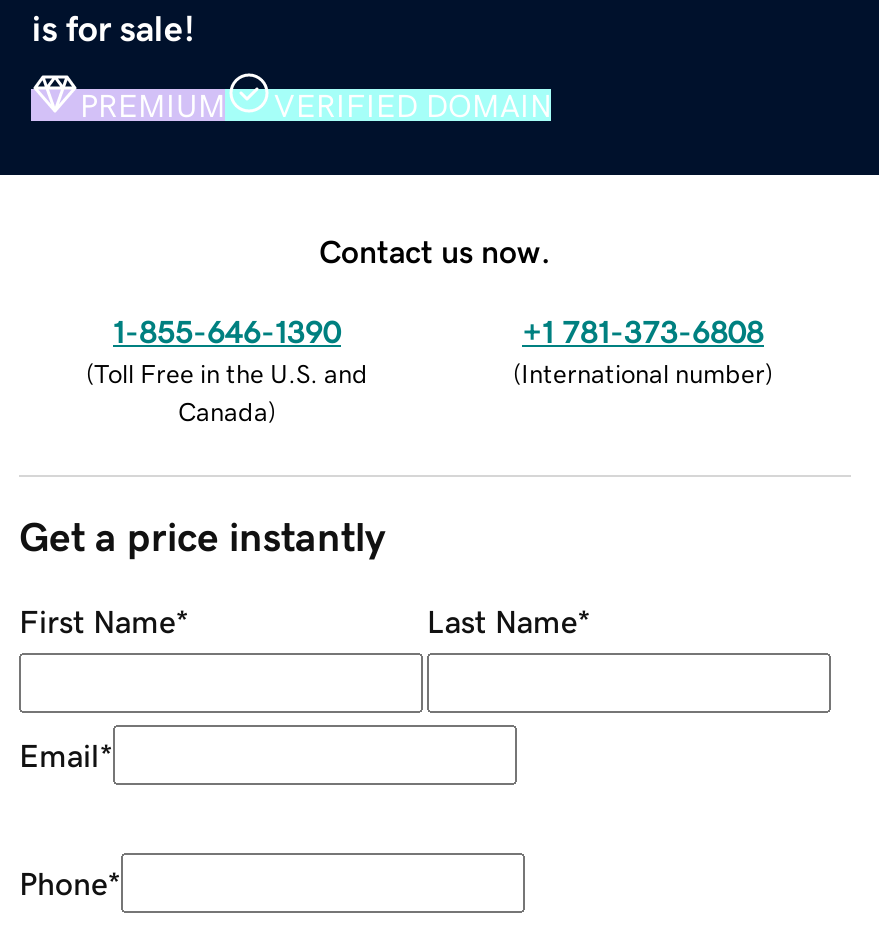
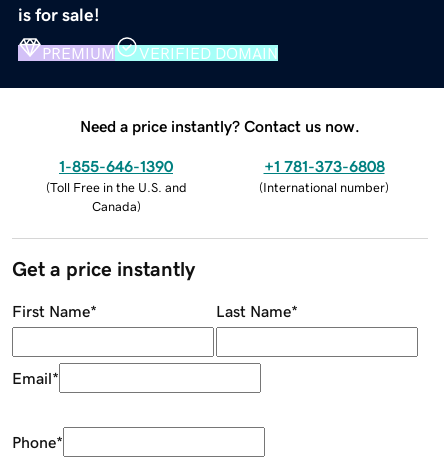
- Contact us now.
+ Need a price instantly? Contact us now.
